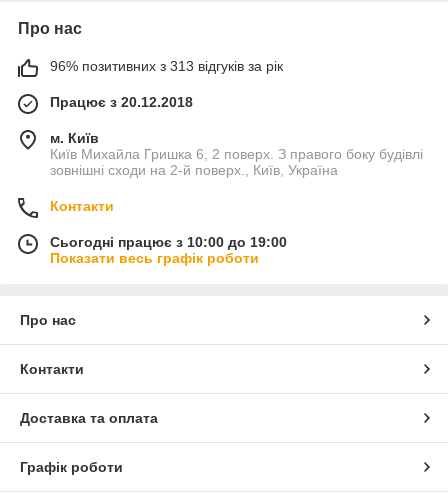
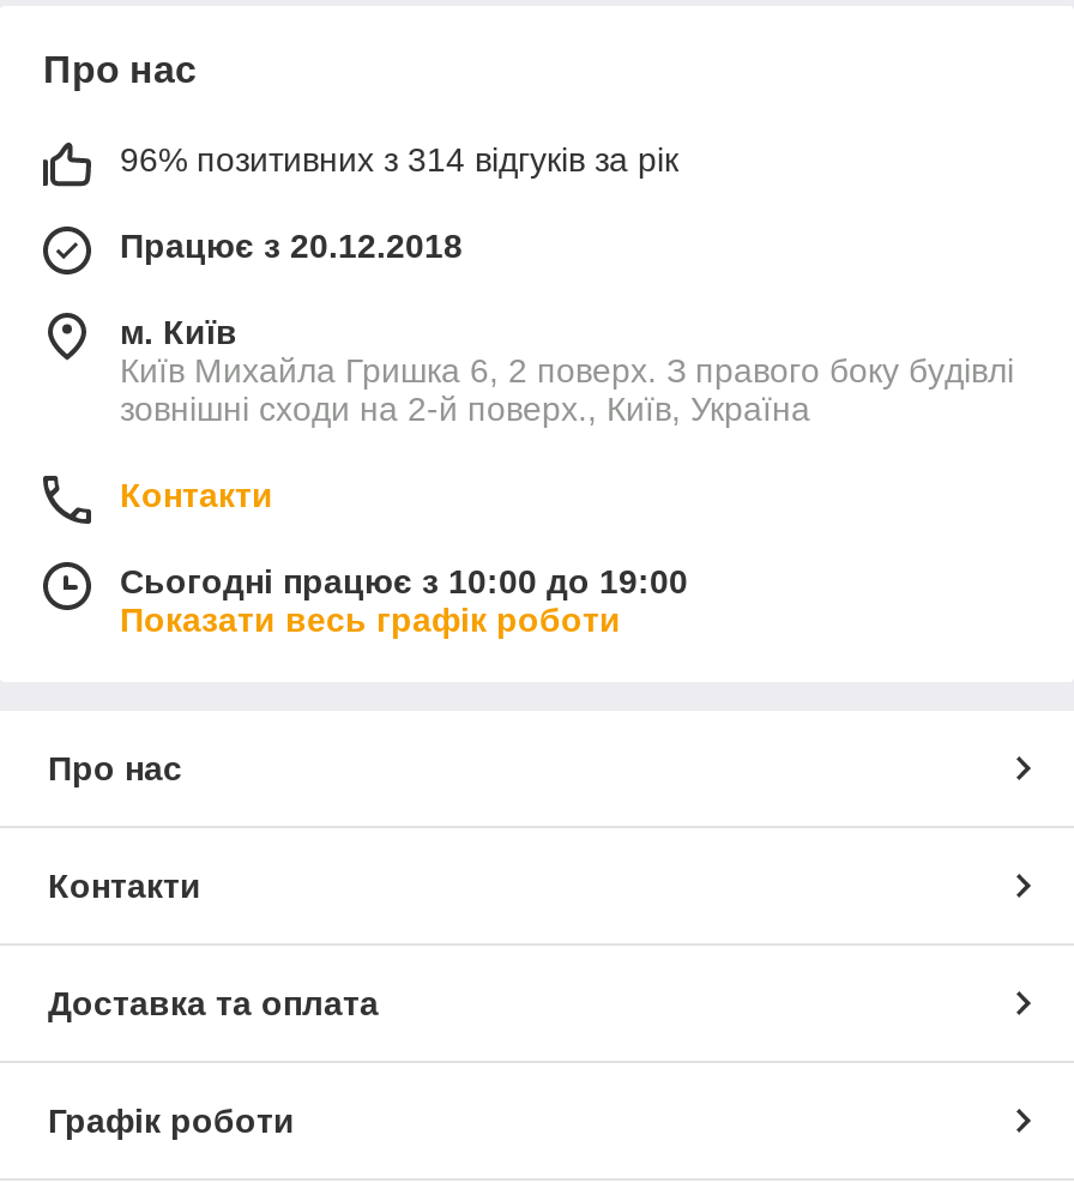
- 96% позитивних з 313 відгуків за рік
+ 96% позитивних з 314 відгуків за рік
